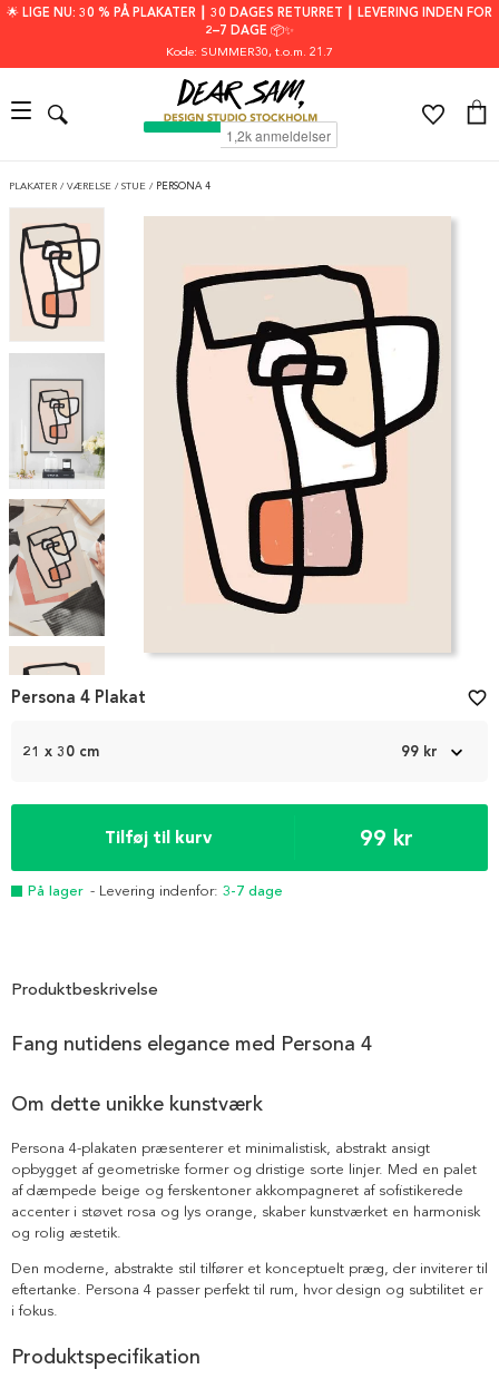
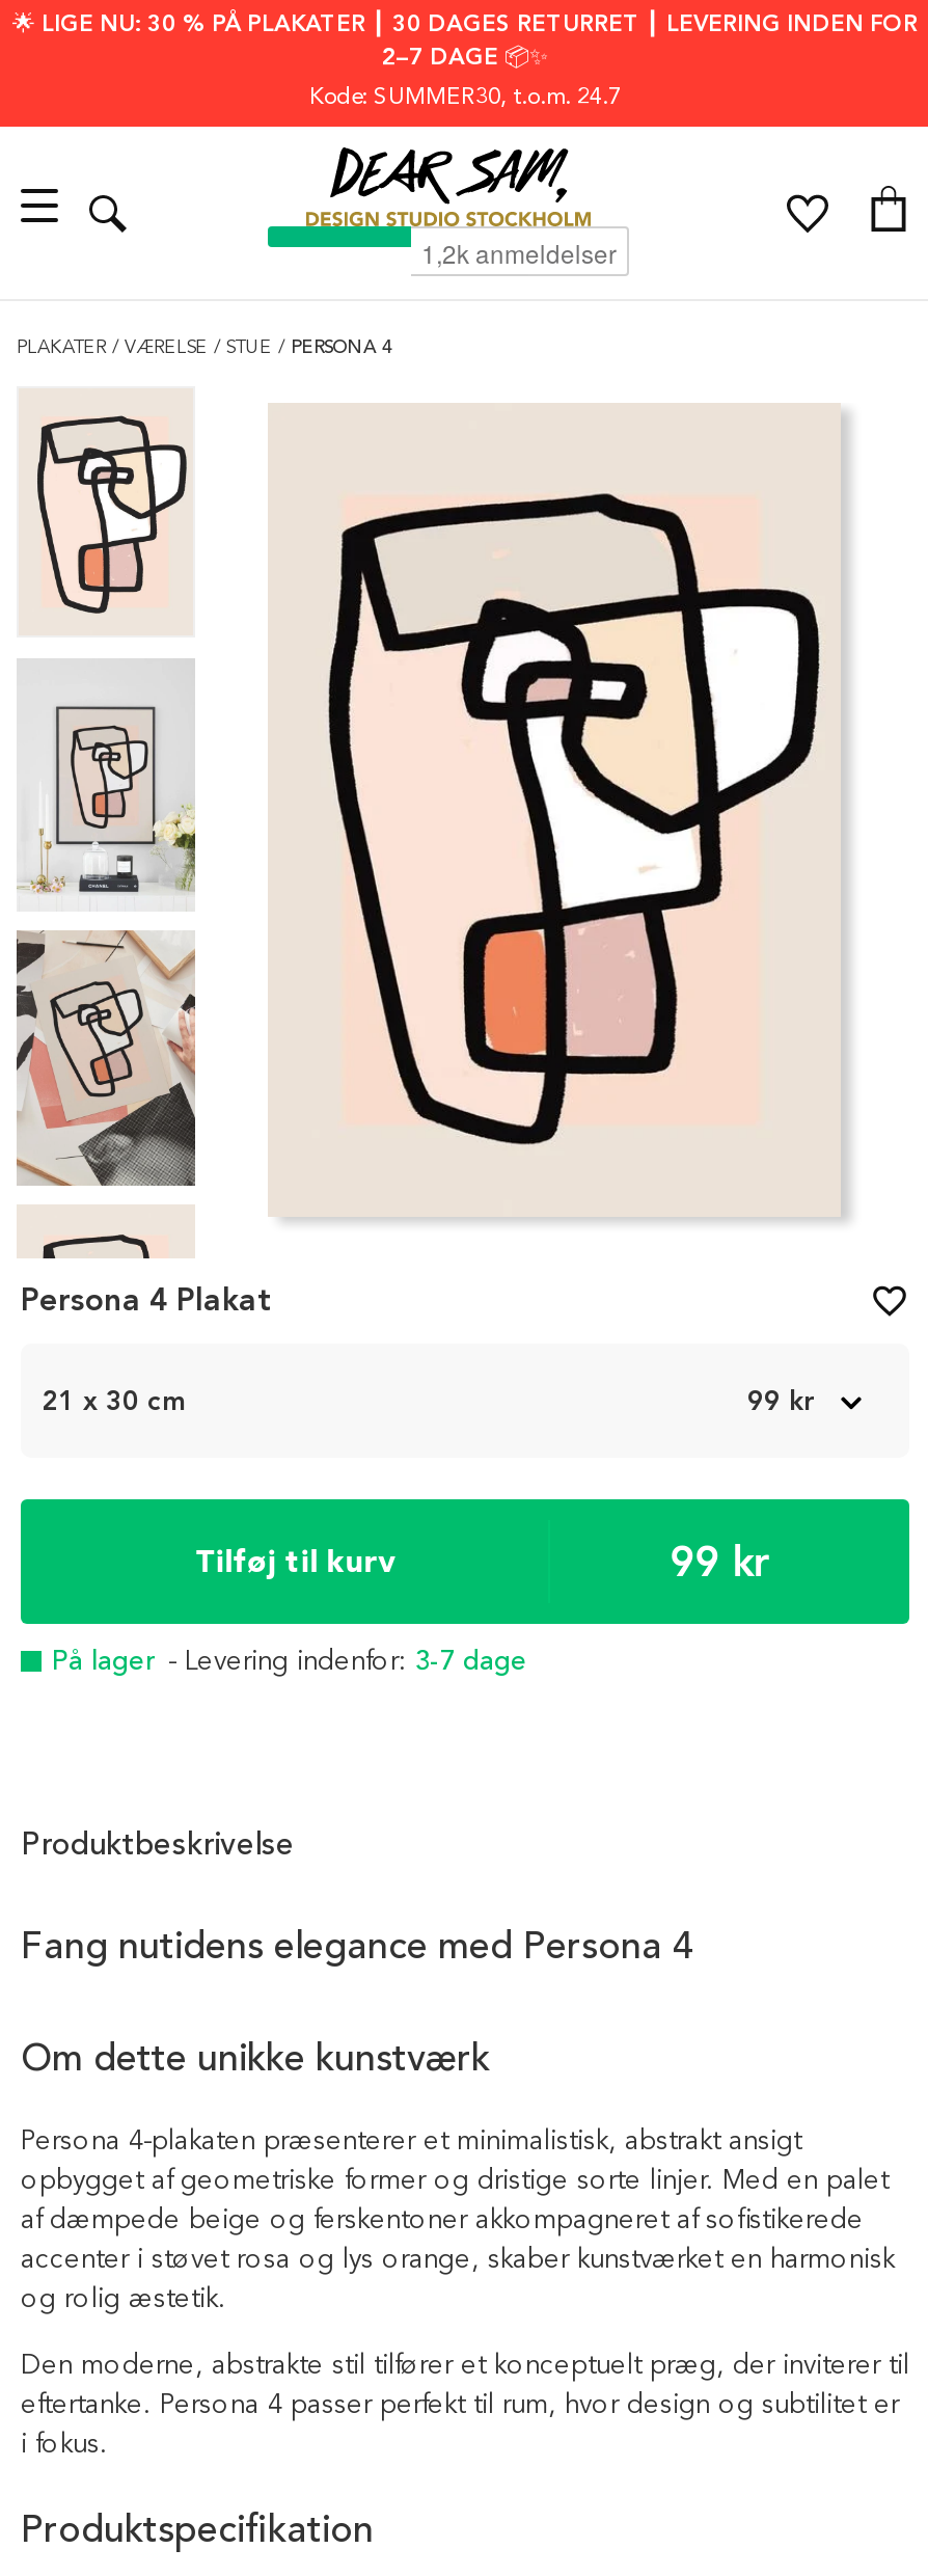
- Kode: SUMMER30, t.o.m. 21.7
+ Kode: SUMMER30, t.o.m. 24.7
